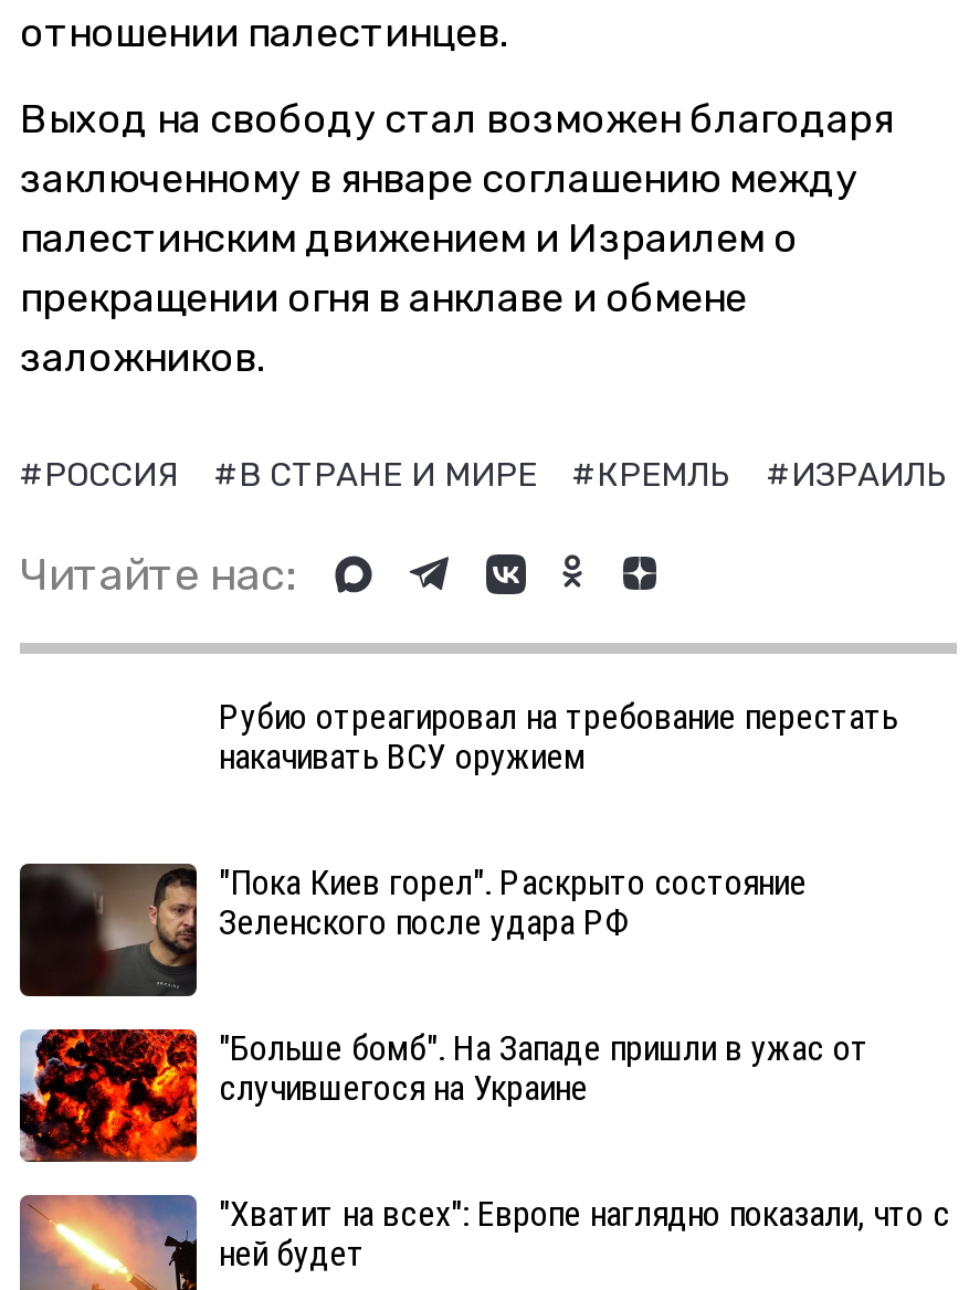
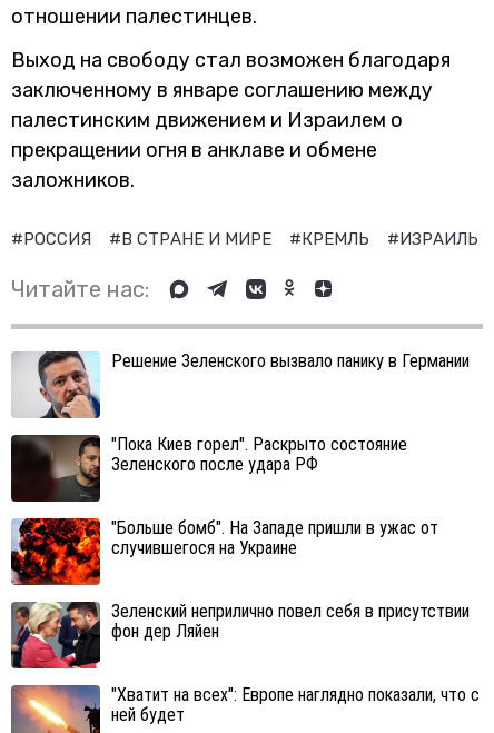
+ [image]

- Рубио отреагировал на требование перестать
- накачивать ВСУ оружием
+ Решение Зеленского вызвало панику в Германии

+ [image]
+ Зеленский неприлично повел cебя в присутствии
+ фон дер Ляйен
